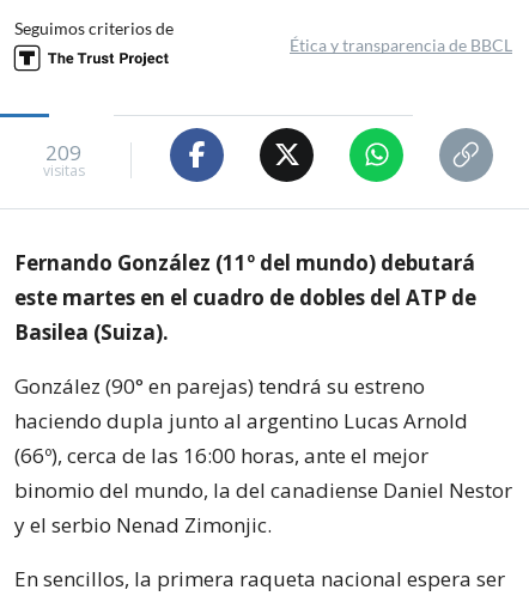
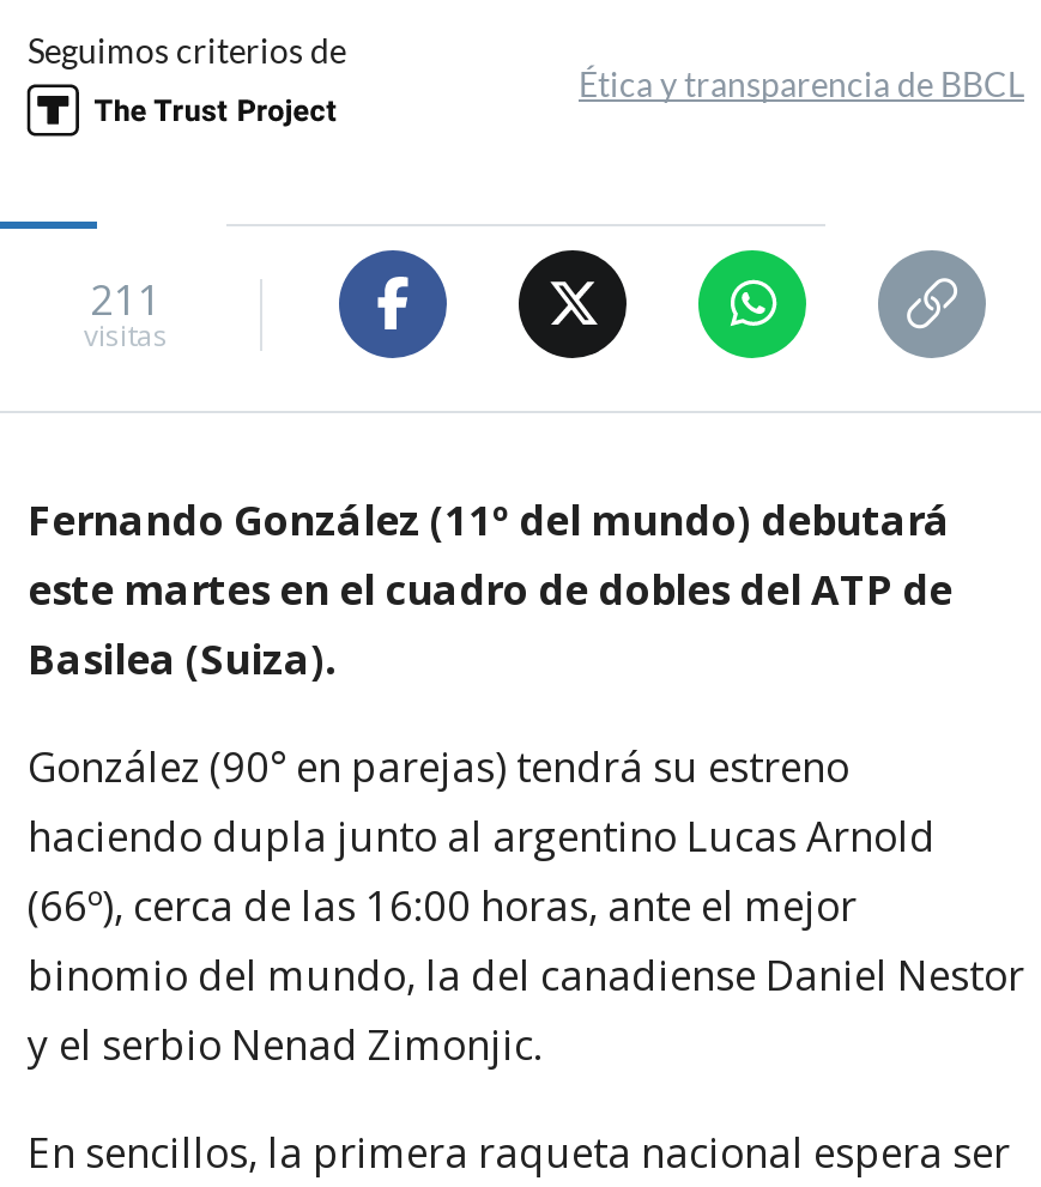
- 209
+ 211
